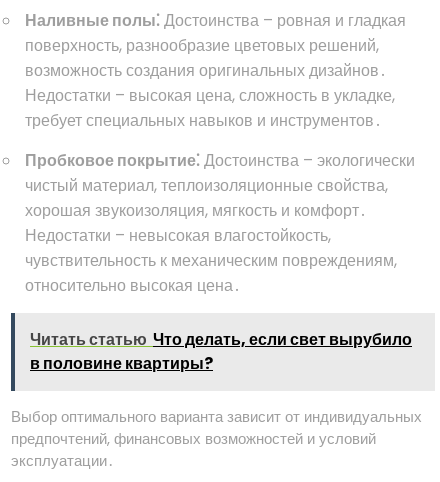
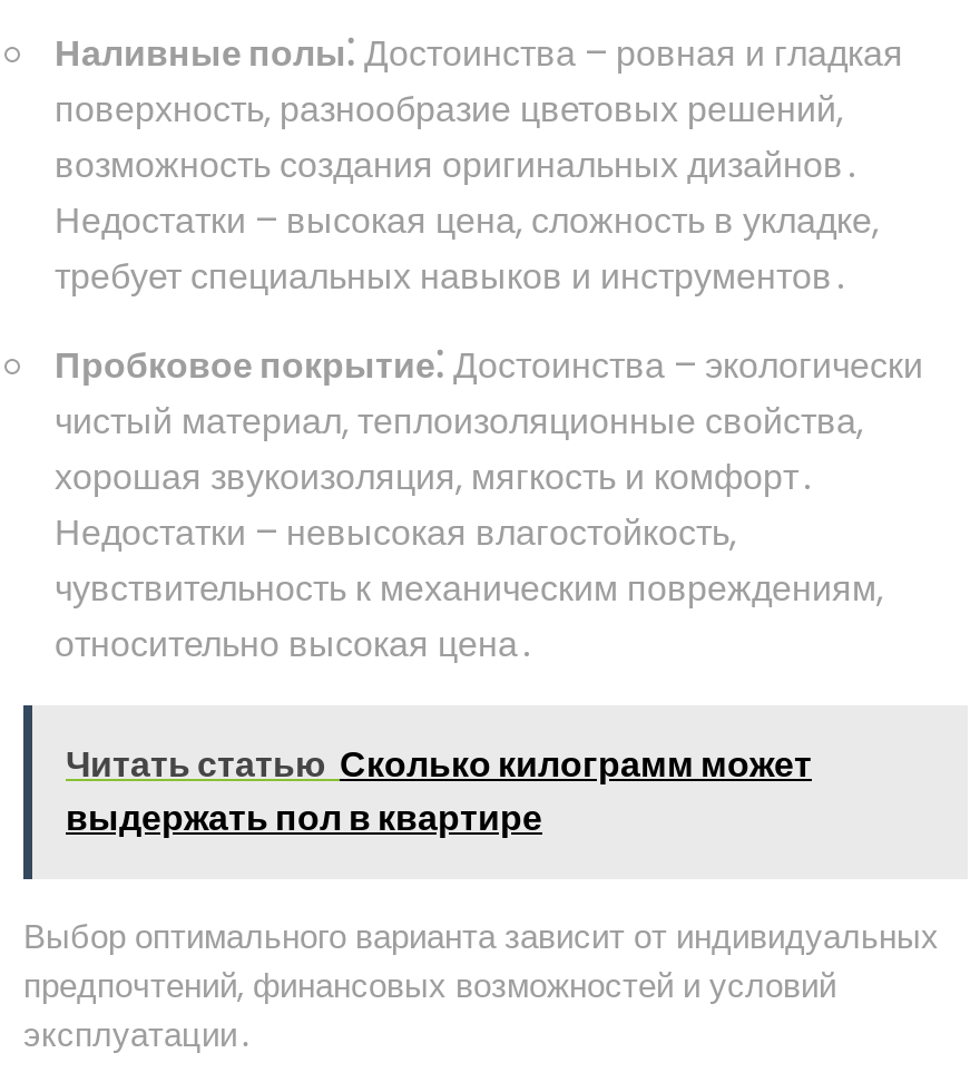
- Читать статью Что делать, если свет вырубило
- в половине квартиры?
+ Читать статью Сколько килограмм может
+ выдержать пол в квартире
